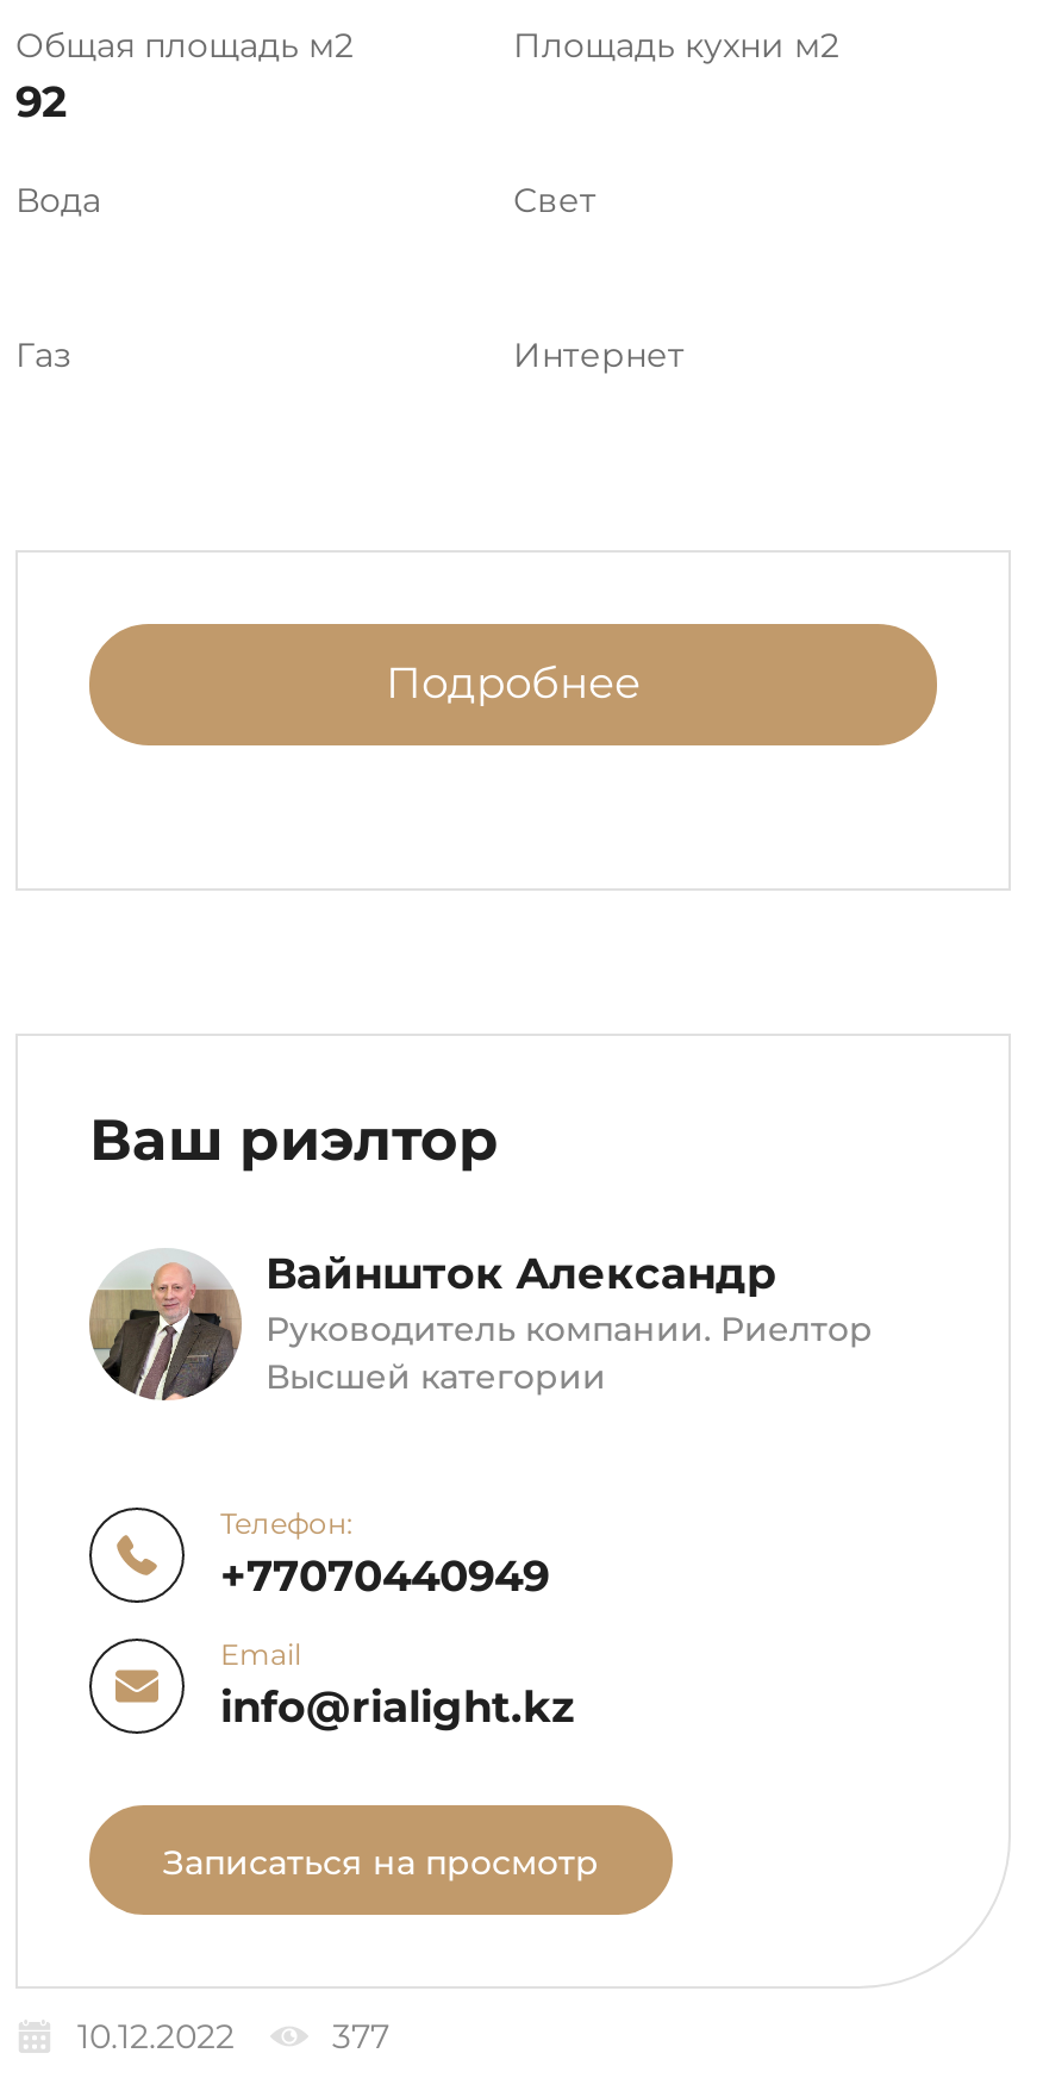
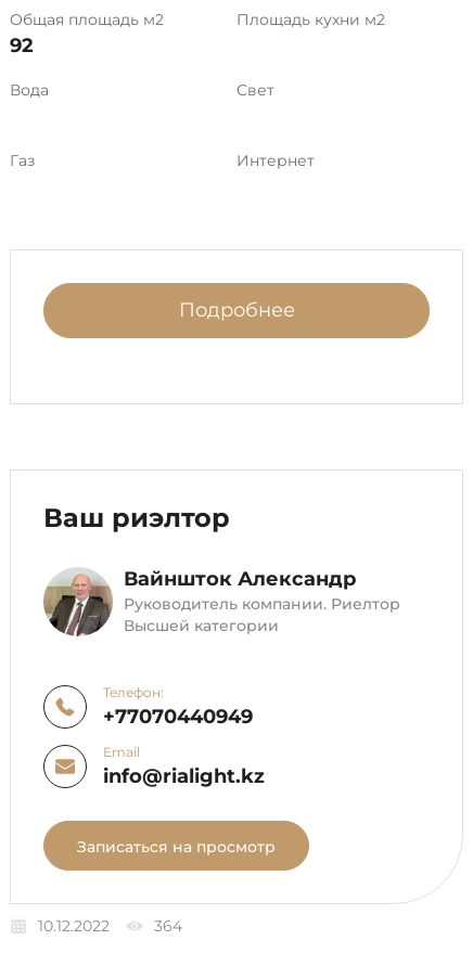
- 377
+ 364
